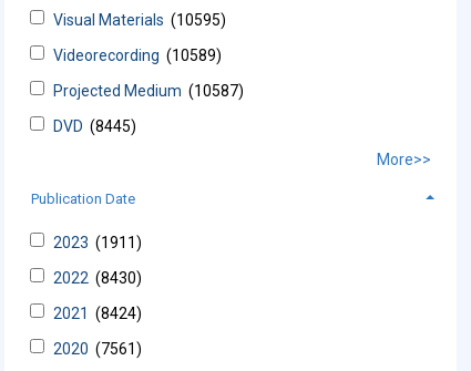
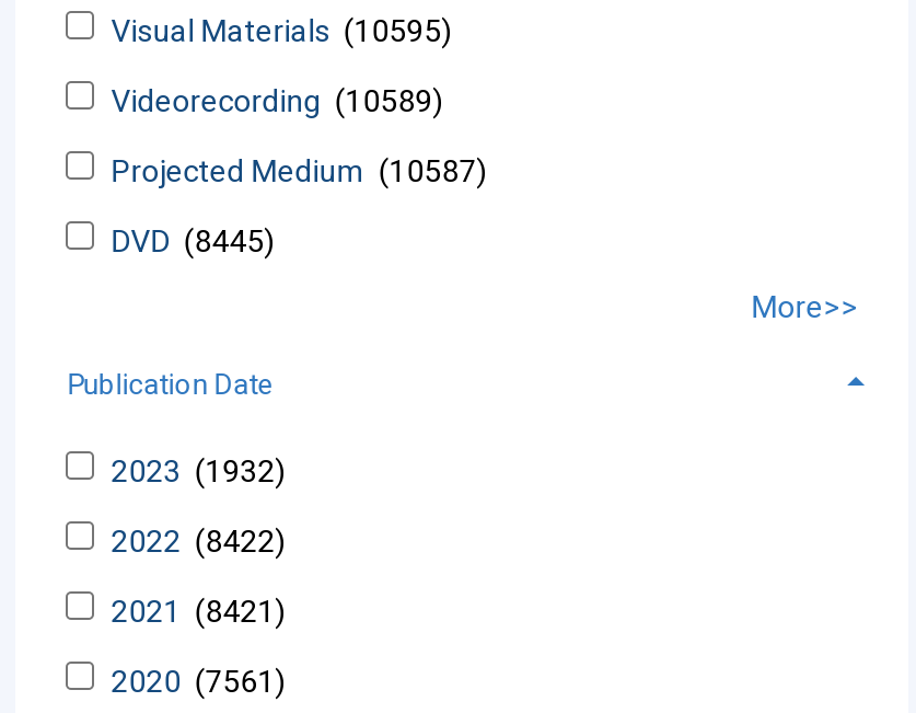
- 2023 (1911)
+ 2023 (1932)

- 2022 (8430)
+ 2022 (8422)

- 2021 (8424)
+ 2021 (8421)
